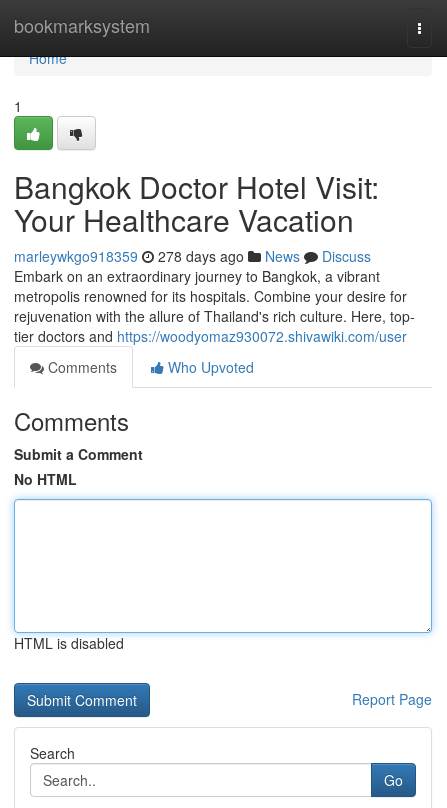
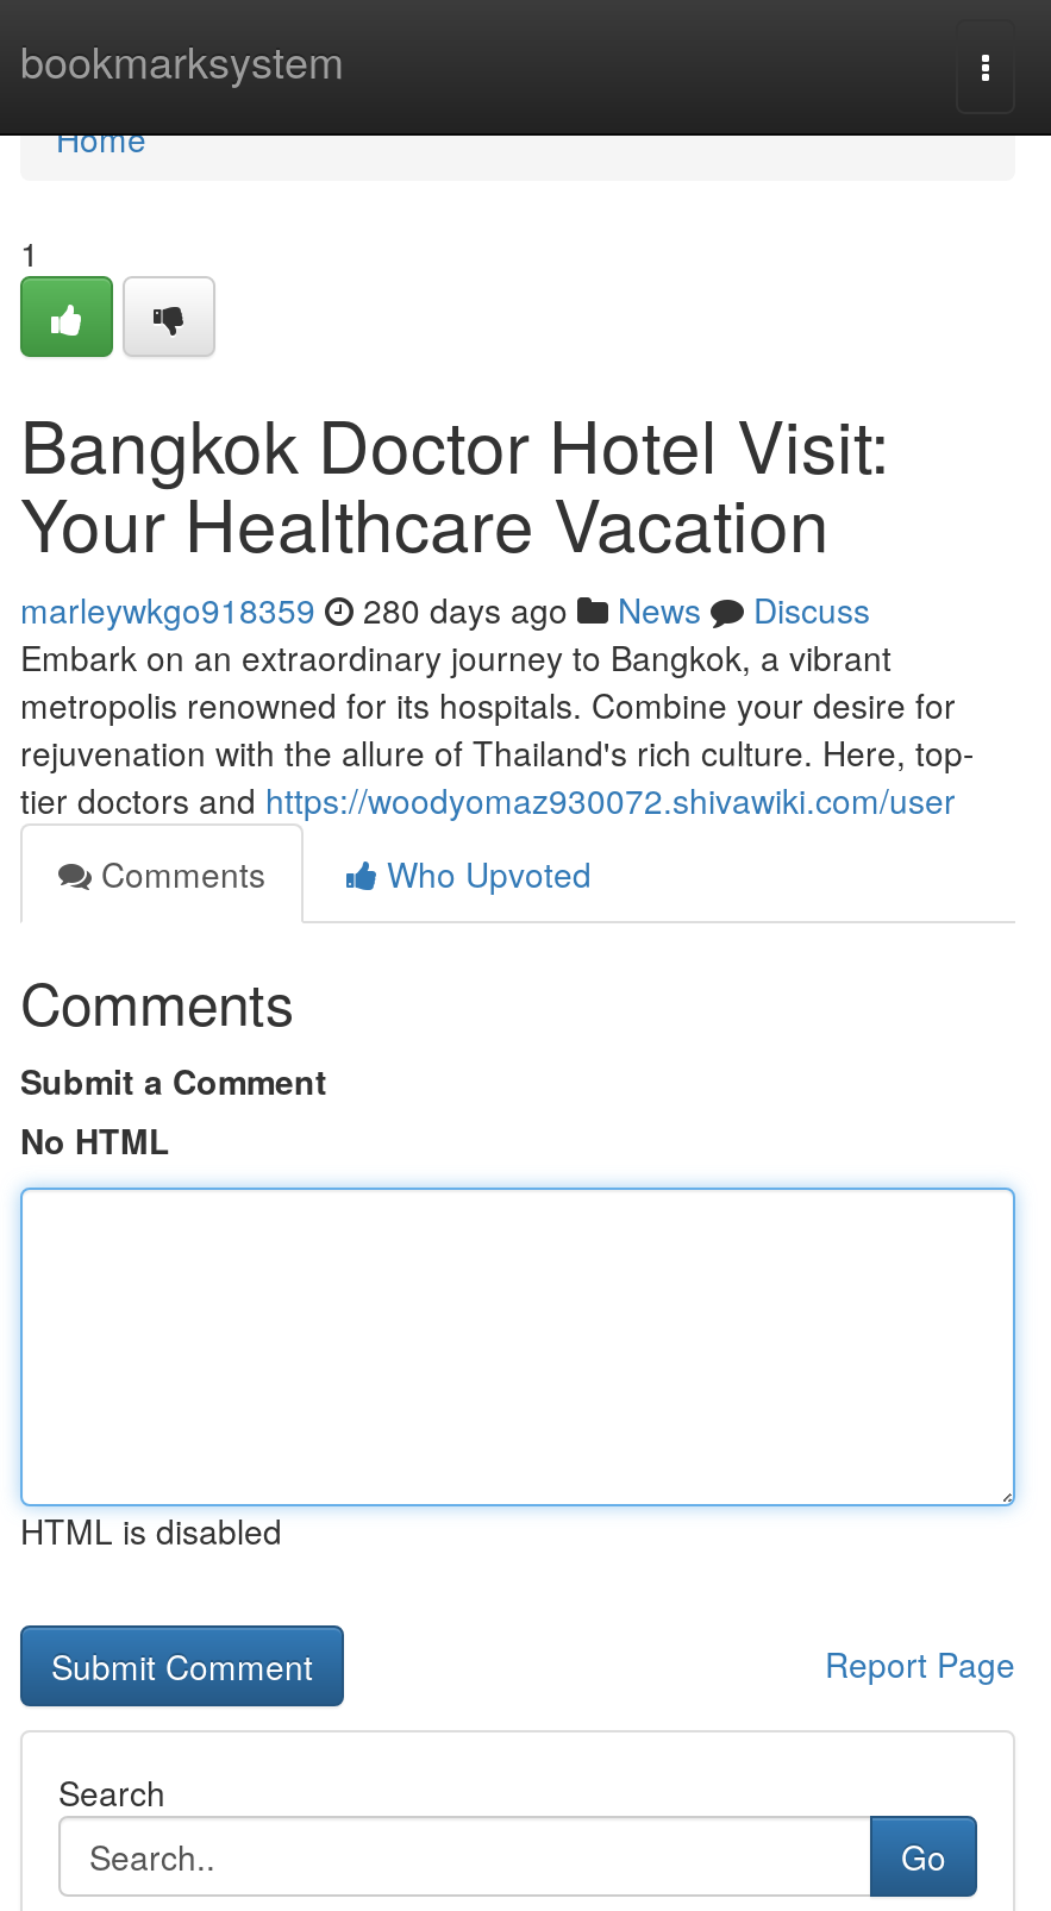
- marleywkgo918359 278 days ago News Discuss
+ marleywkgo918359 280 days ago News Discuss
